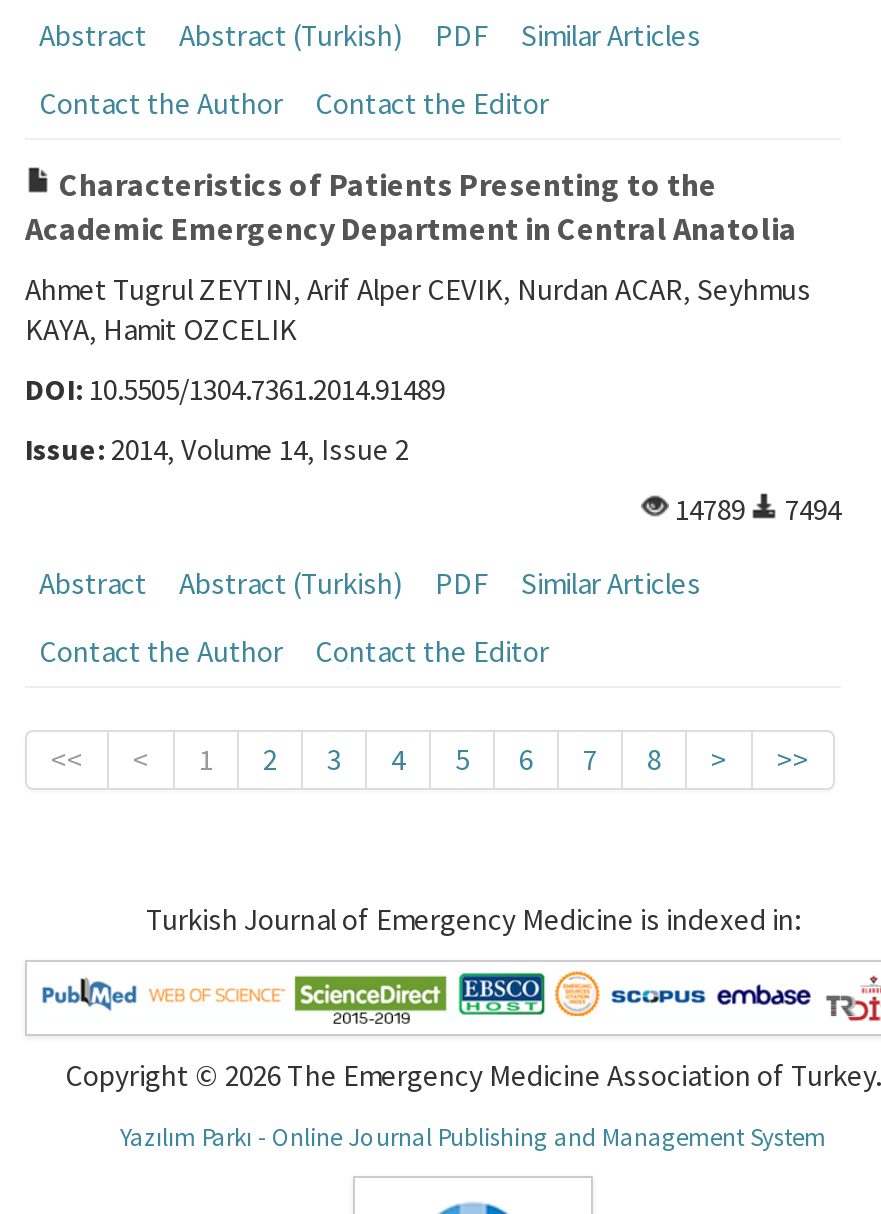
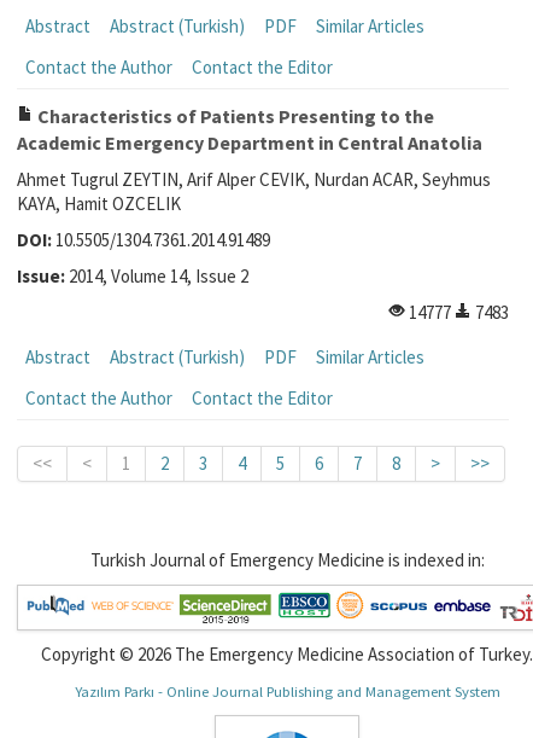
- 14789
+ 14777

- 7494
+ 7483
